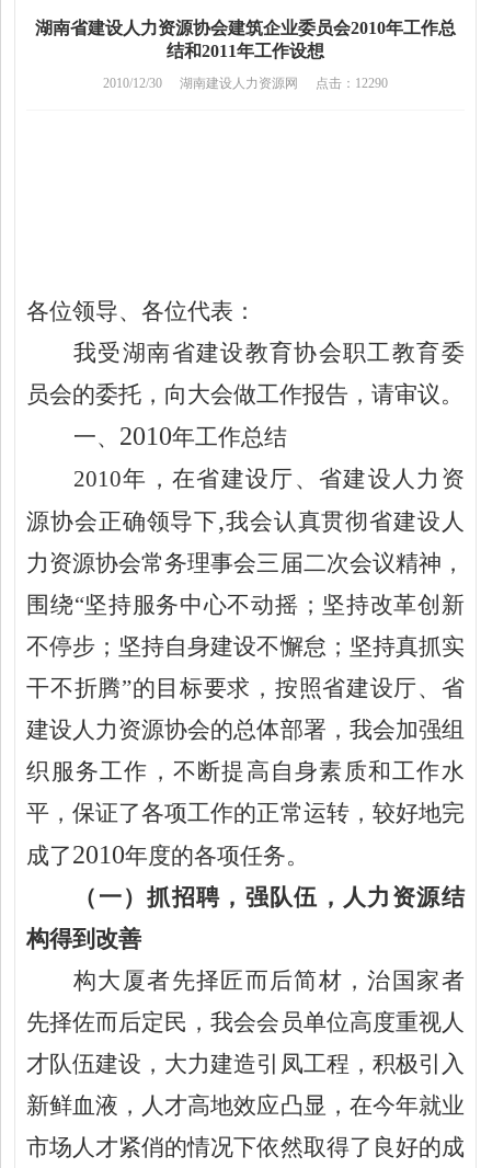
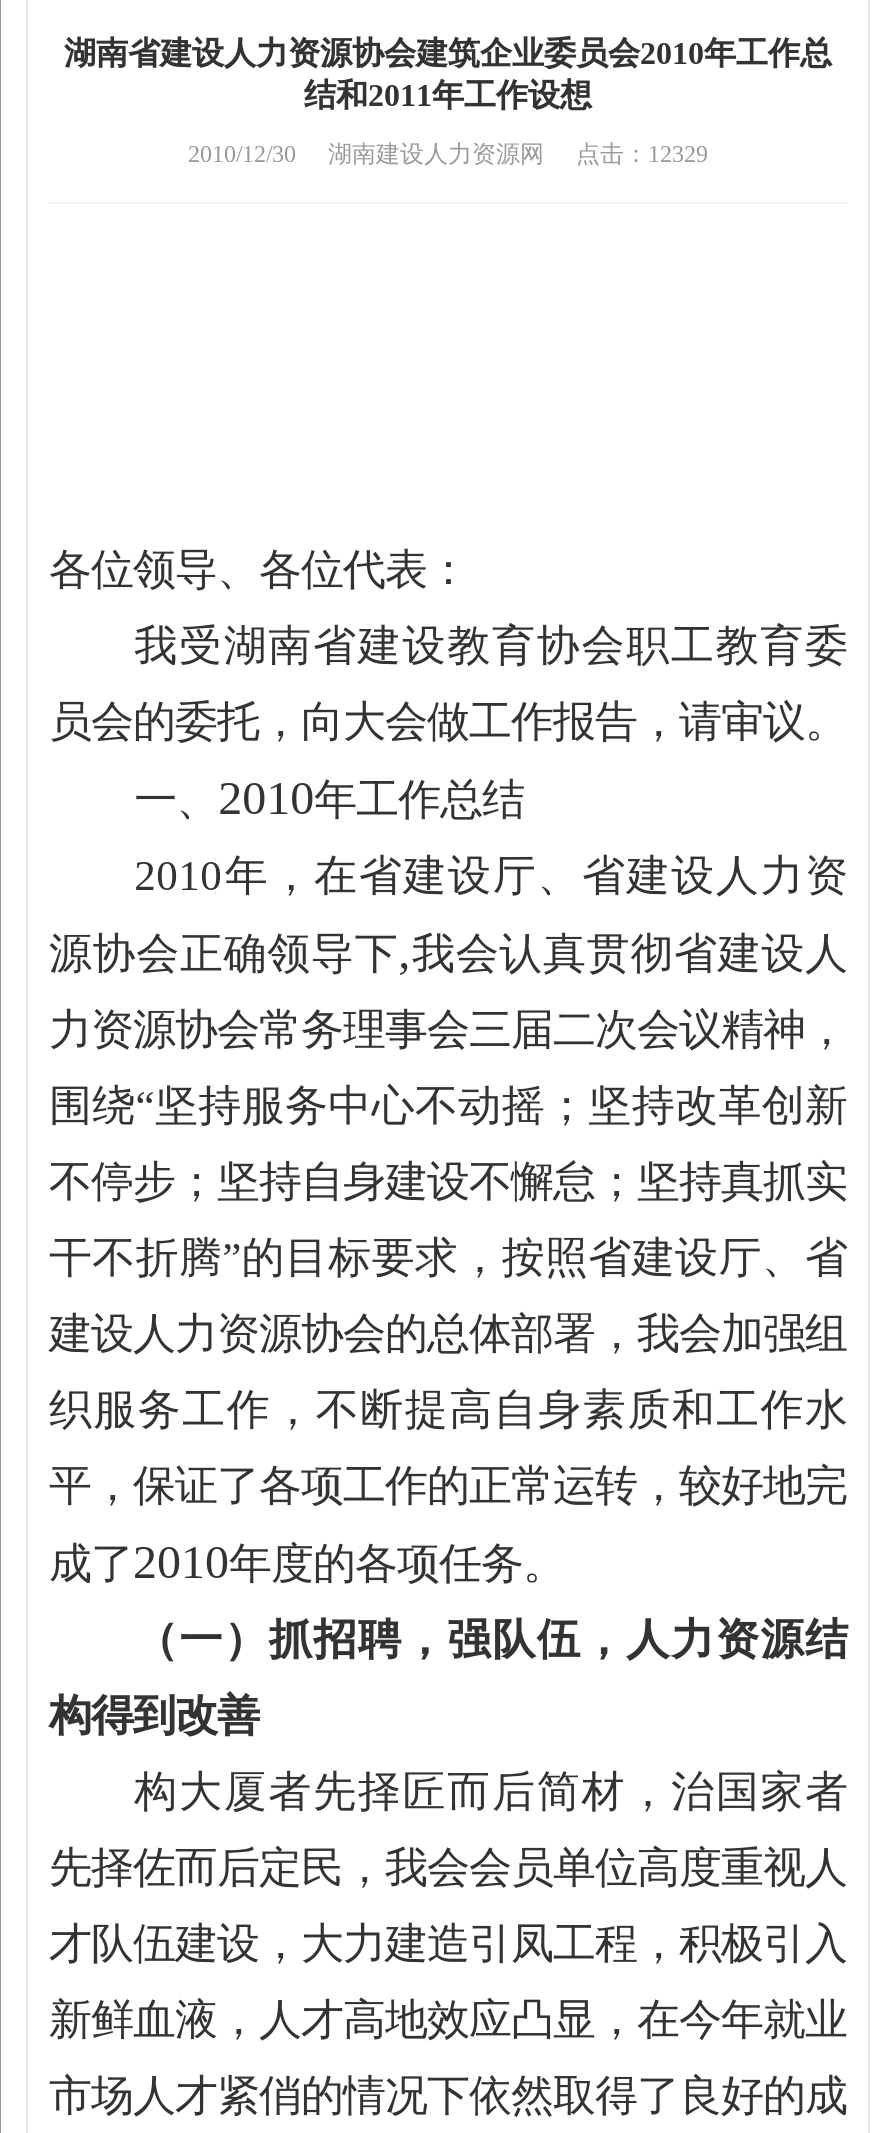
- 2010/12/30 湖南建设人力资源网 点击：12290
+ 2010/12/30 湖南建设人力资源网 点击：12329
